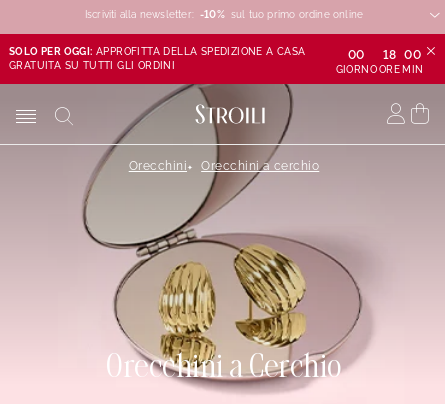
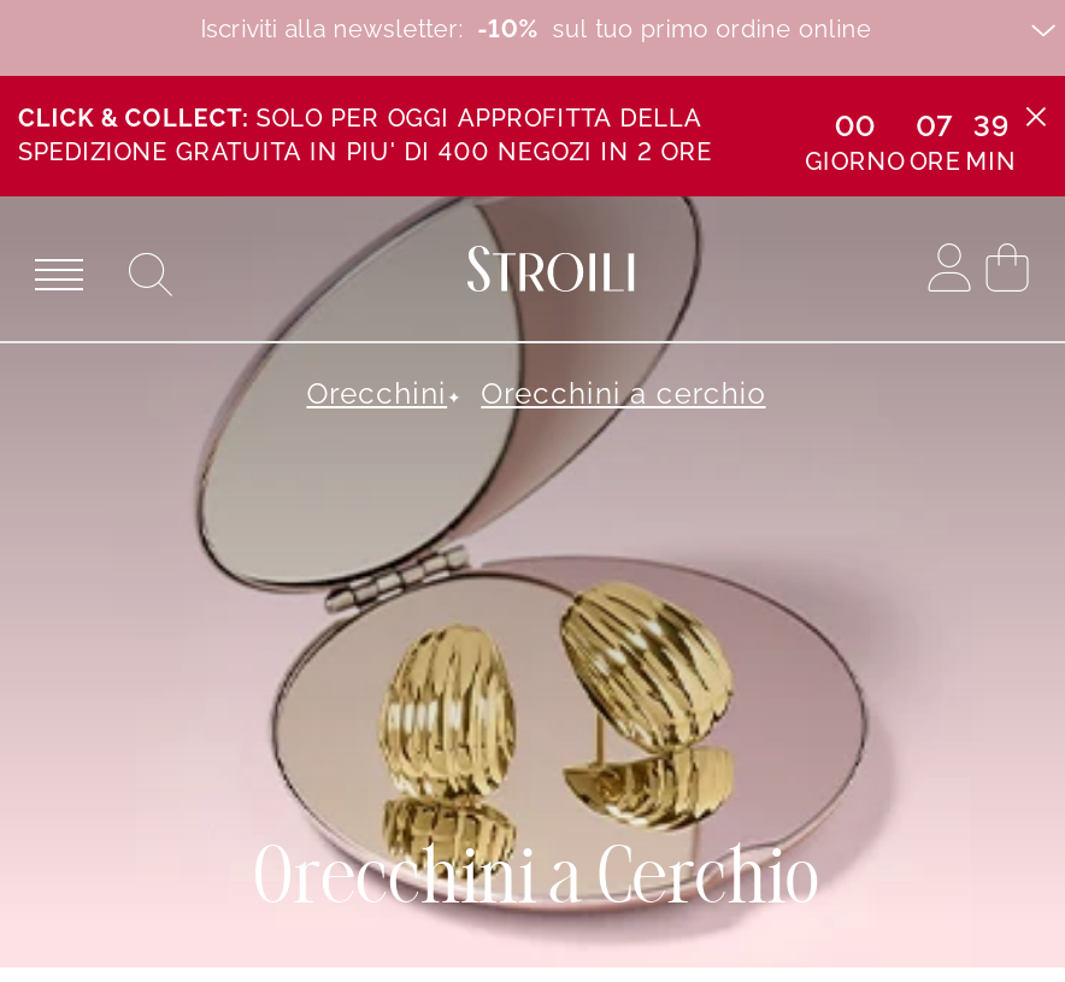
- SOLO PER OGGI: APPROFITTA DELLA SPEDIZIONE A CASA
- GRATUITA SU TUTTI GLI ORDINI
+ CLICK & COLLECT: SOLO PER OGGI APPROFITTA DELLA
+ SPEDIZIONE GRATUITA IN PIU' DI 400 NEGOZI IN 2 ORE

- 18
+ 07

- 00
+ 39
